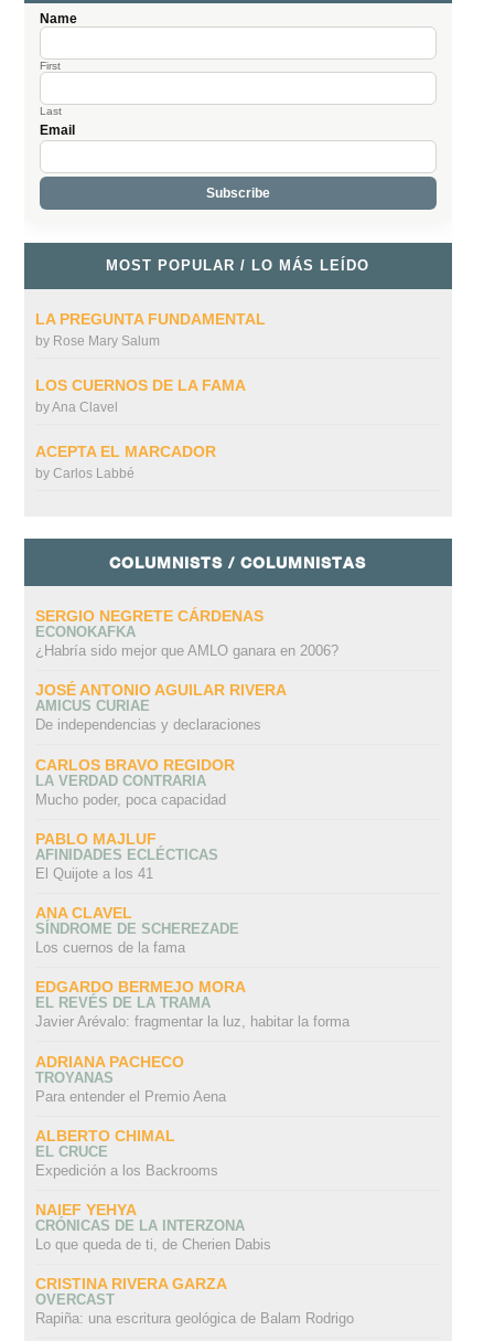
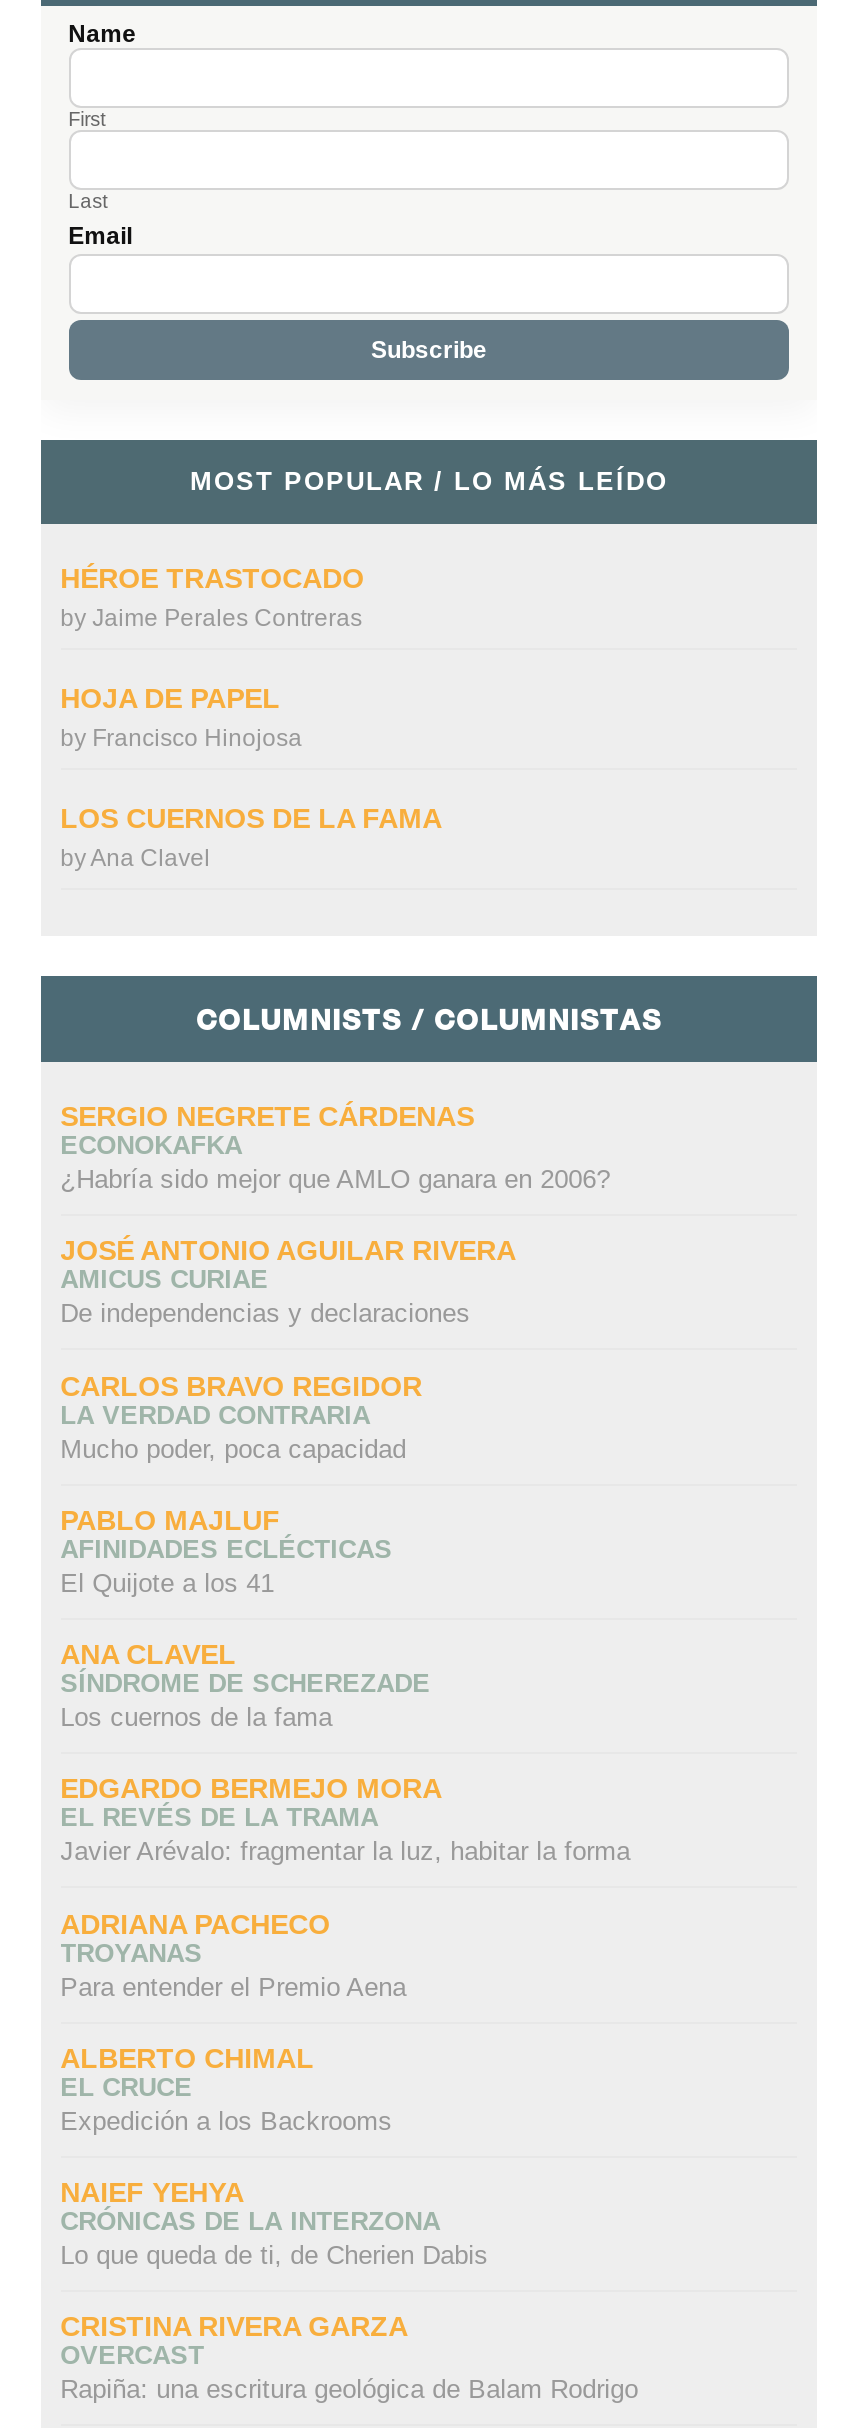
- LA PREGUNTA FUNDAMENTAL
- by Rose Mary Salum
+ HÉROE TRASTOCADO
+ by Jaime Perales Contreras
+ HOJA DE PAPEL
+ by Francisco Hinojosa

moved down: LOS CUERNOS DE LA FAMA | byAna Clavel

- ACEPTA EL MARCADOR
- by Carlos Labbé
